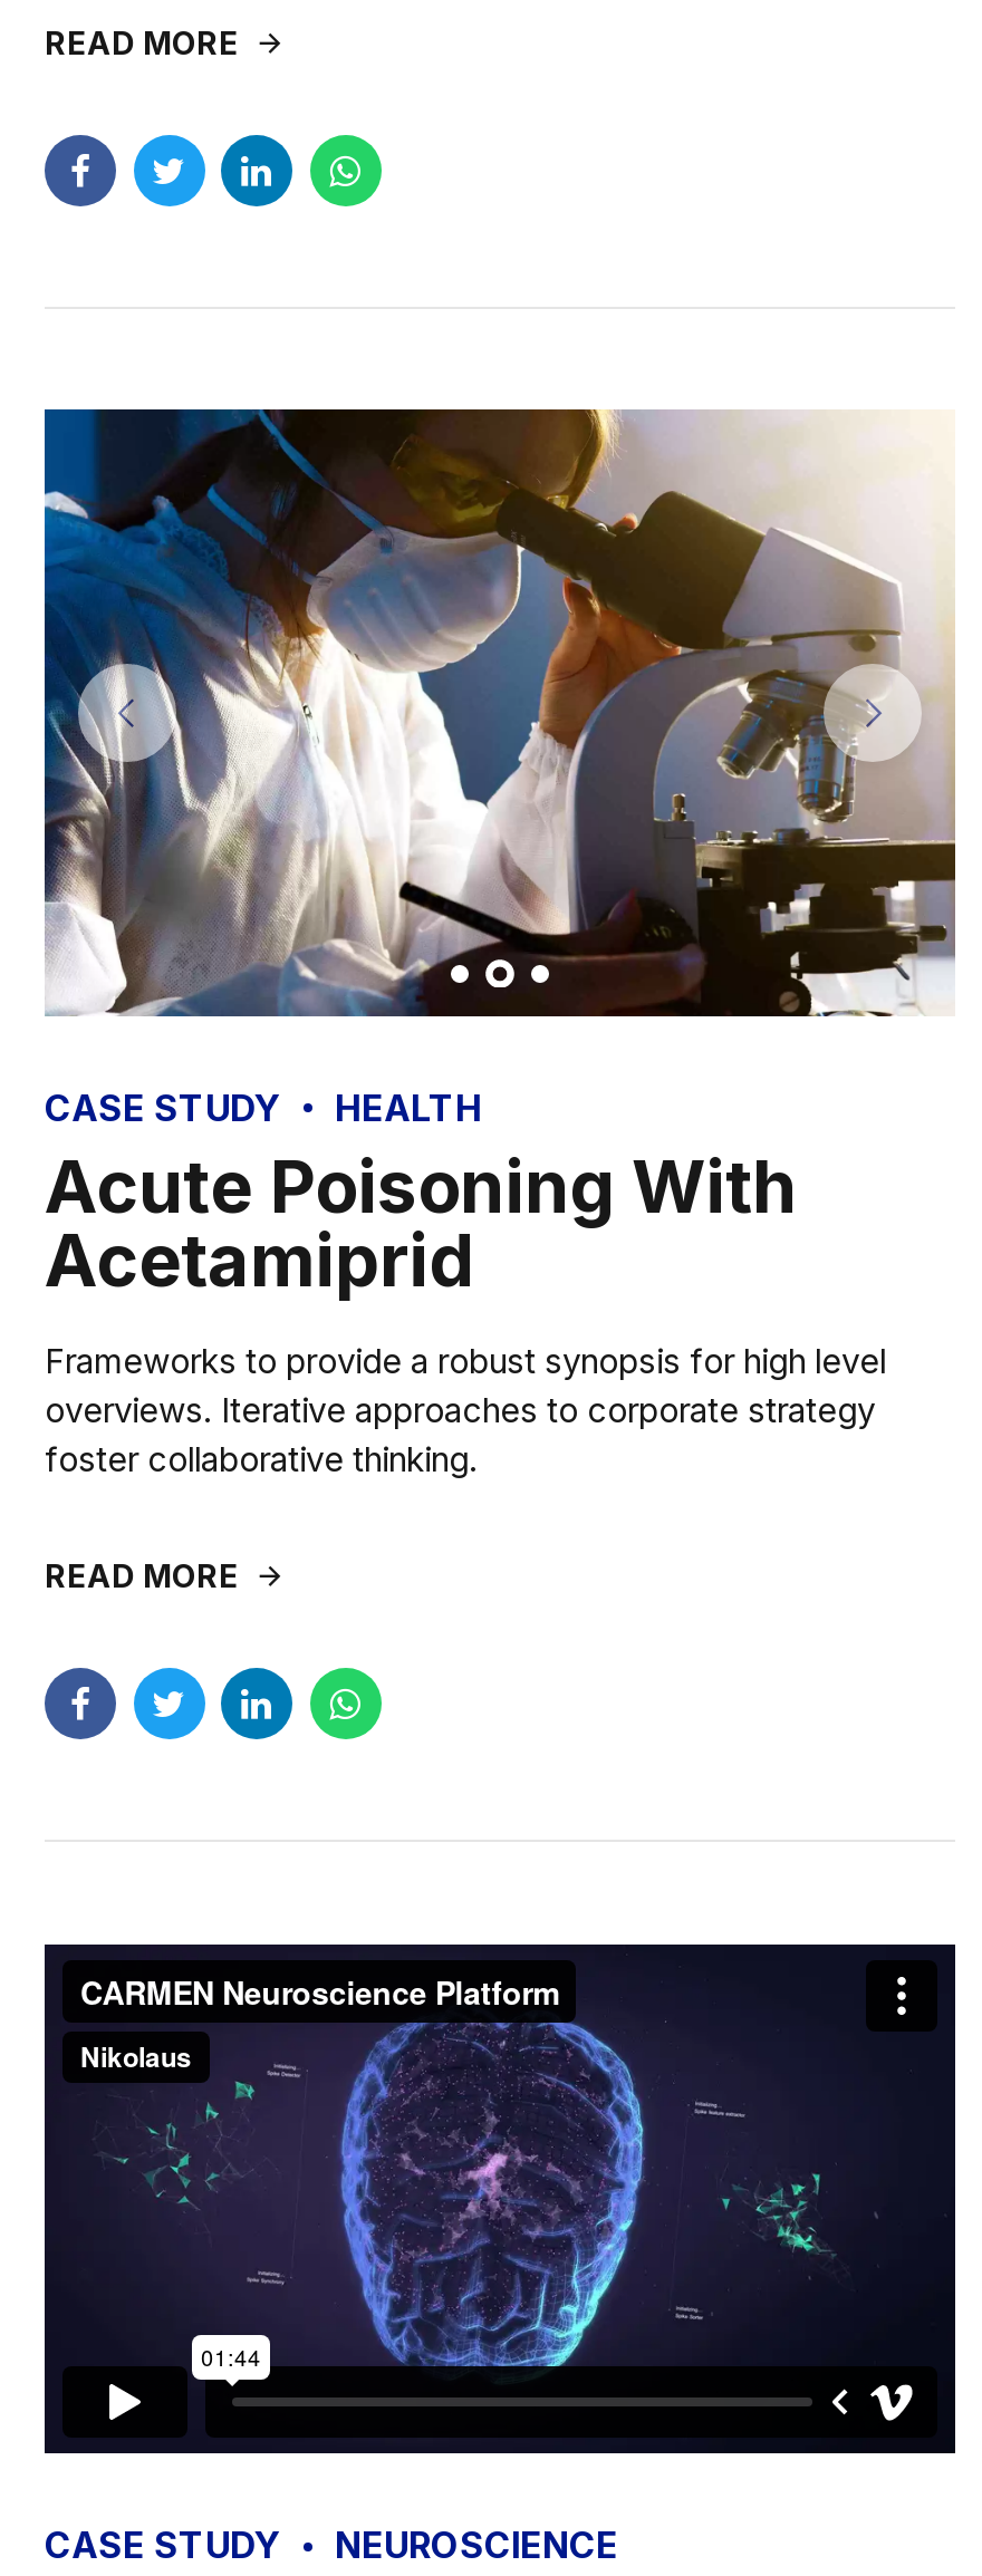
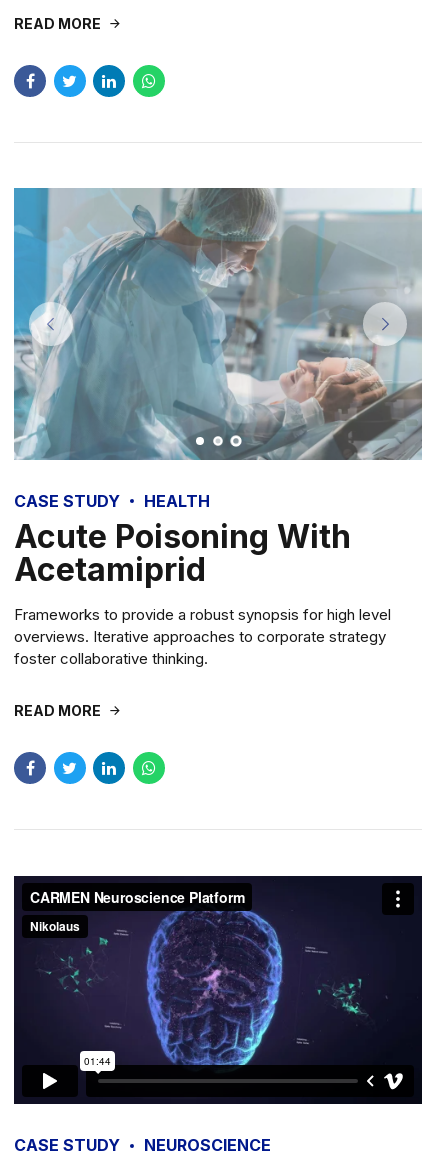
- [image]
+ [image]
